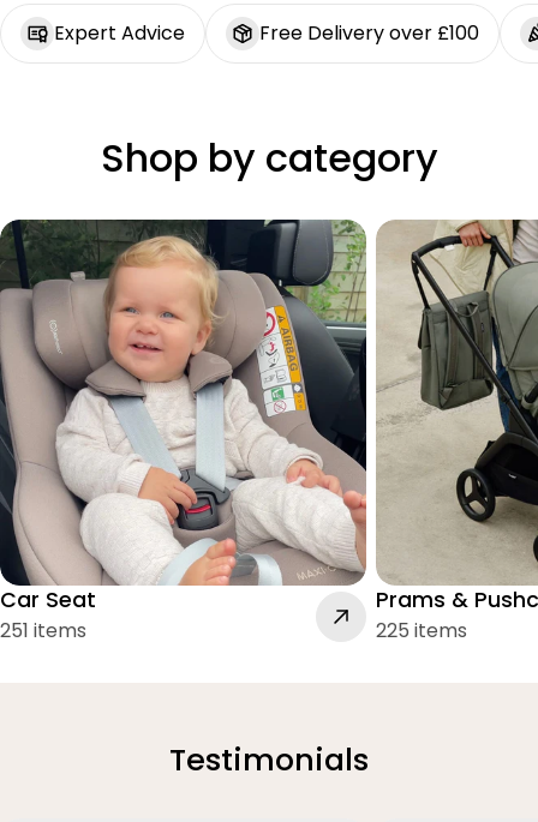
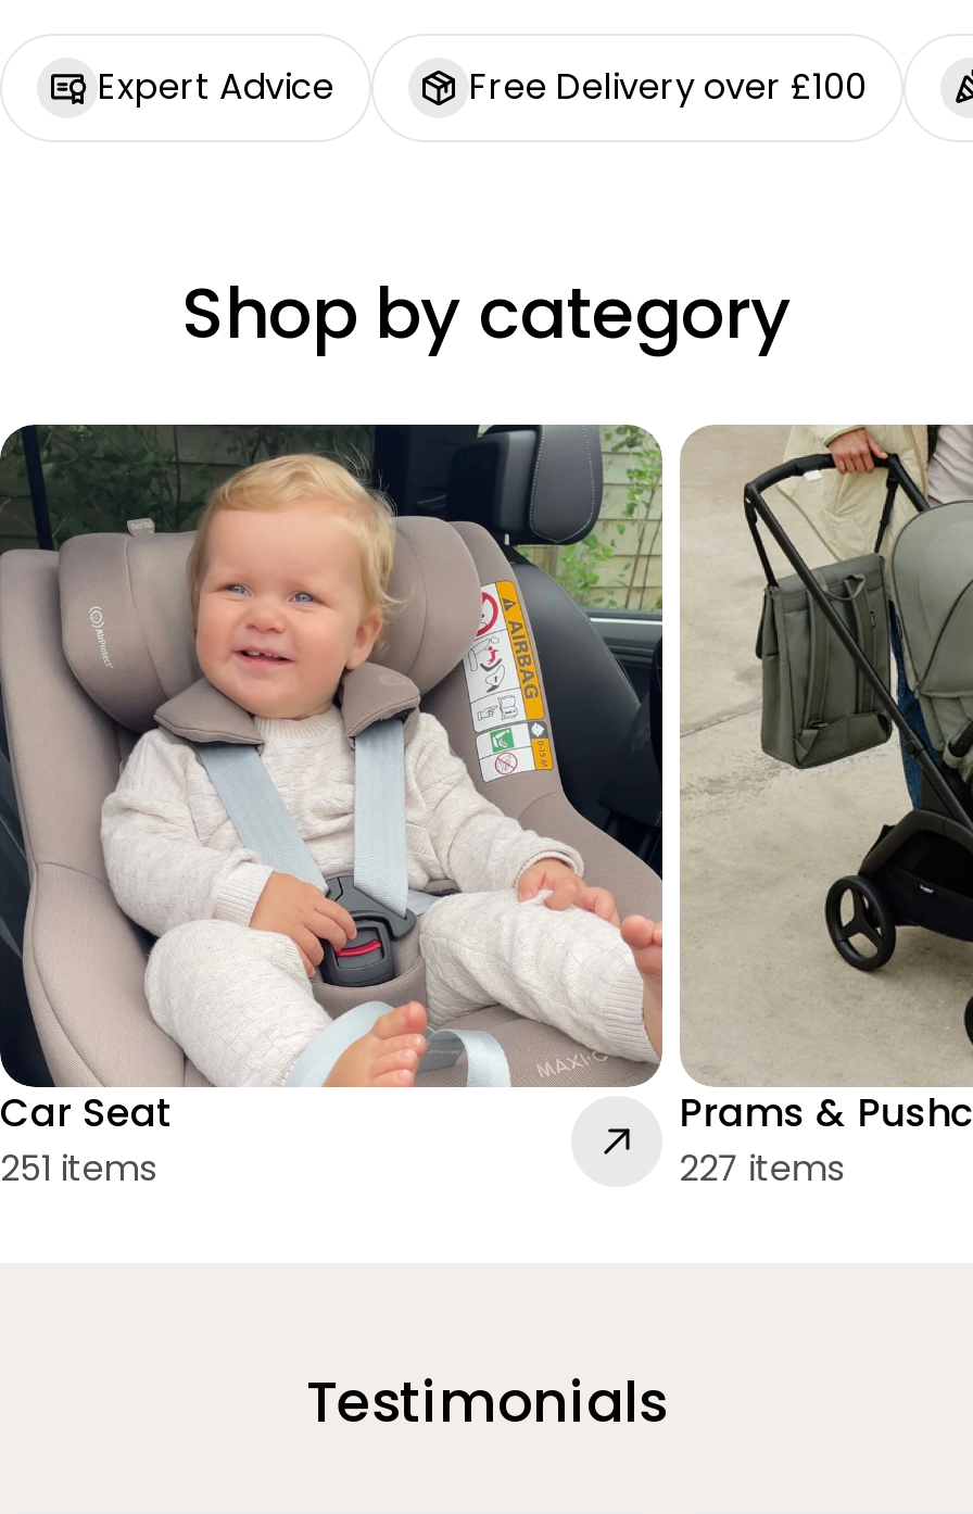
- 225 items
+ 227 items
